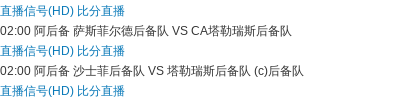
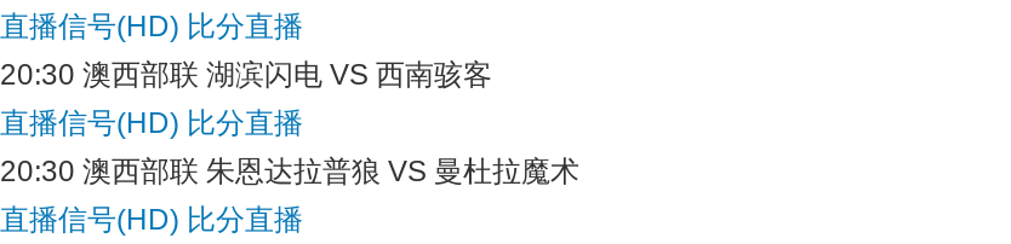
- 02:00 阿后备萨斯菲尔德后备队 VS CA塔勒瑞斯后备队
+ 20:30 澳西部联湖滨闪电 VS 西南骇客

- 02:00 阿后备沙士菲后备队 VS 塔勒瑞斯后备队 (c)后备队
+ 20:30 澳西部联朱恩达拉普狼 VS 曼杜拉魔术
